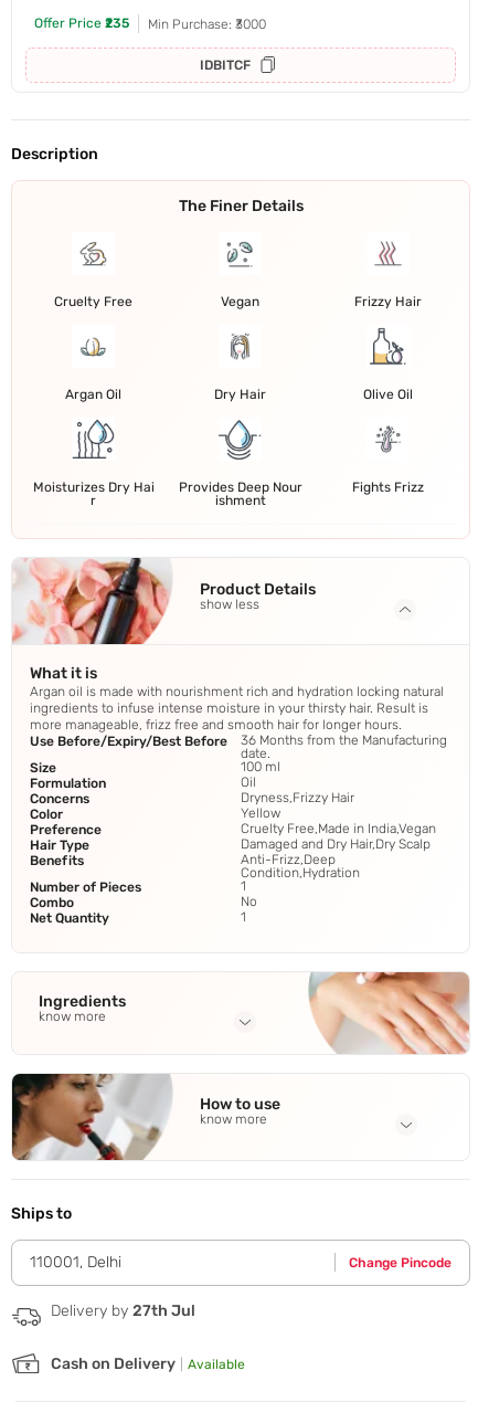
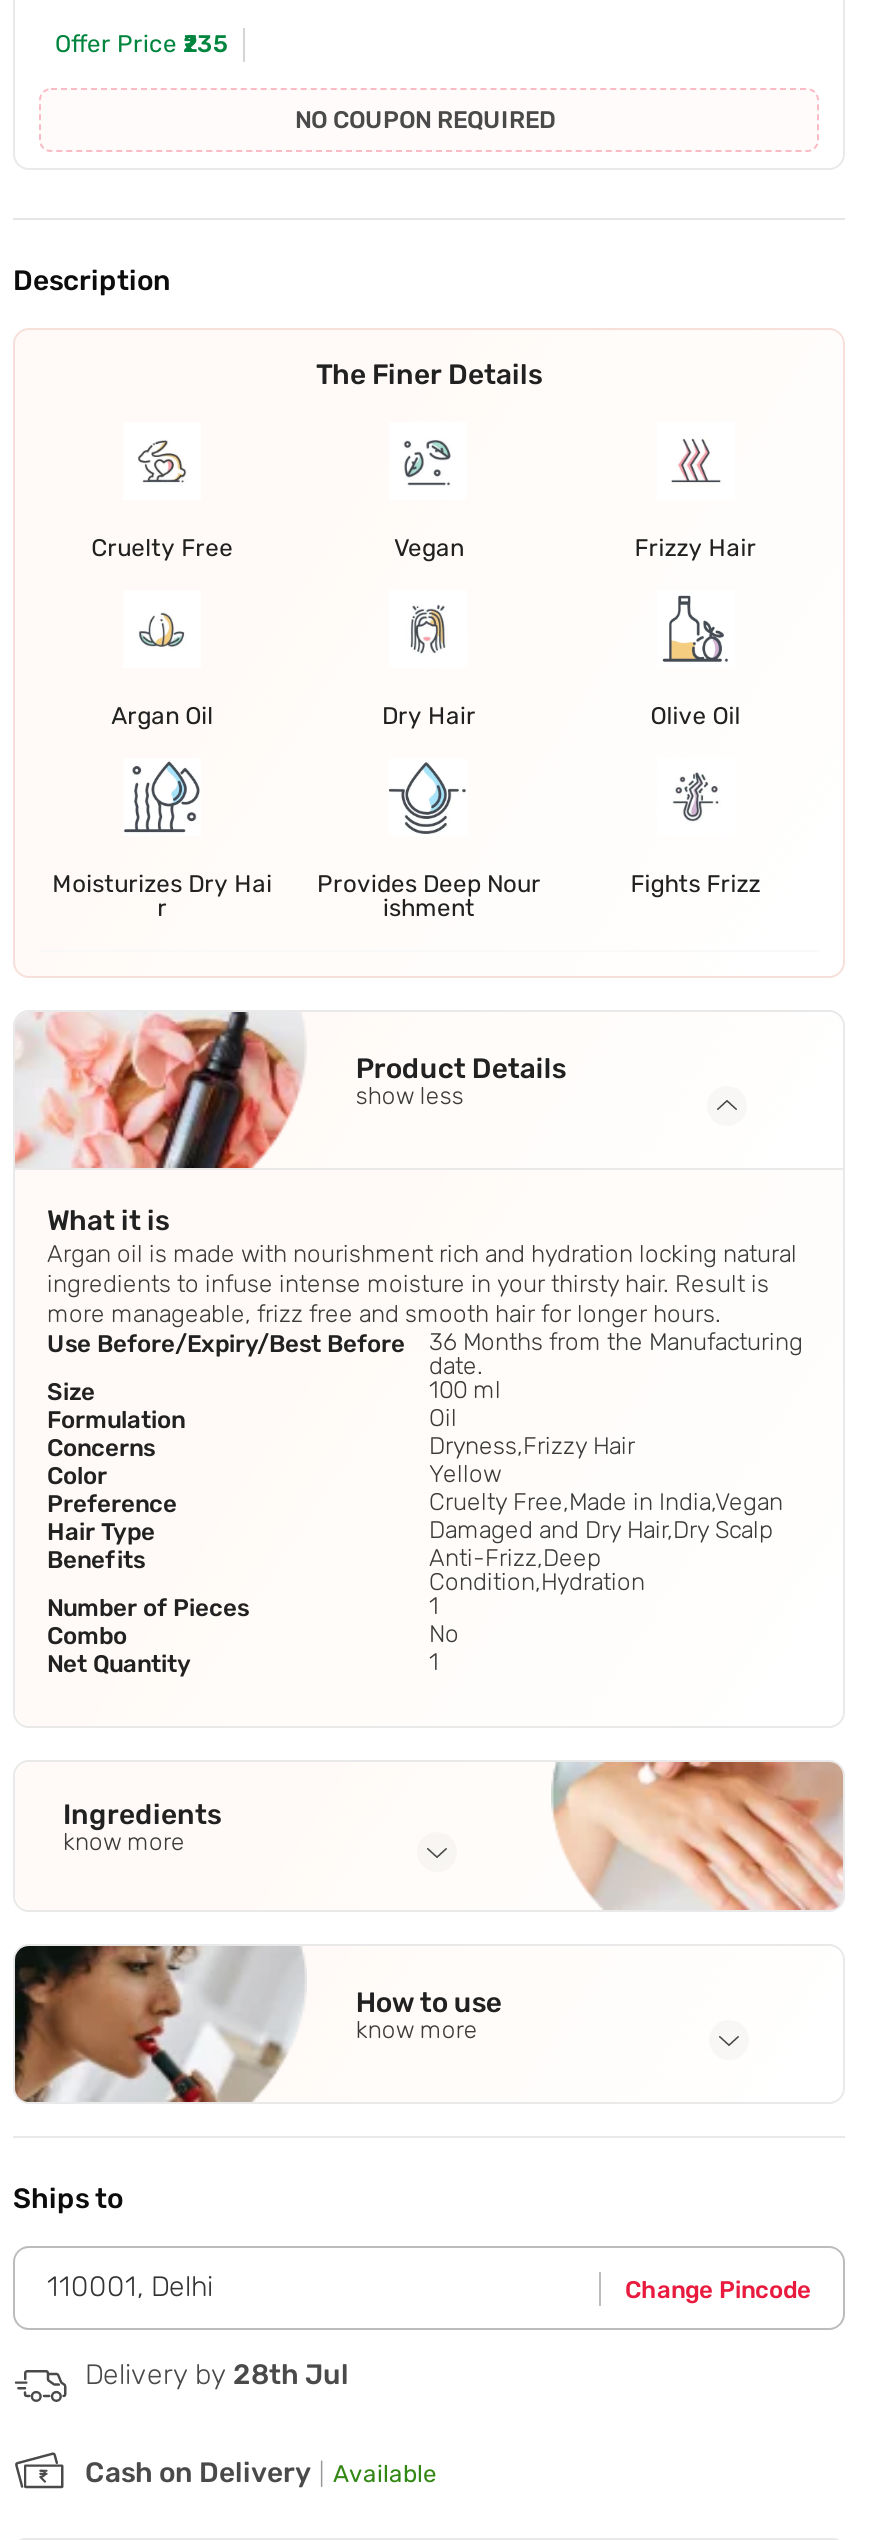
- Min Purchase: ₹3000
- IDBITCF
+ NO COUPON REQUIRED

- Delivery by 27th Jul
+ Delivery by 28th Jul
